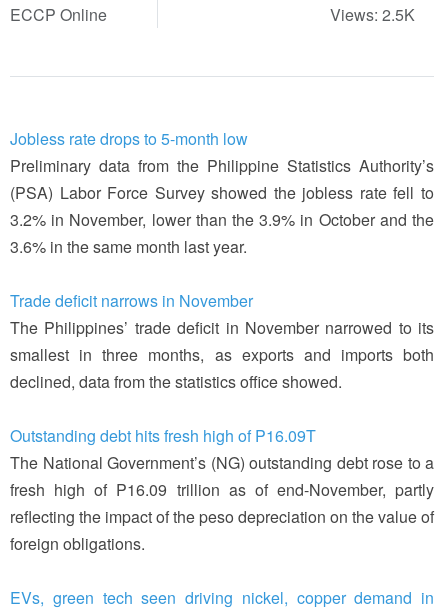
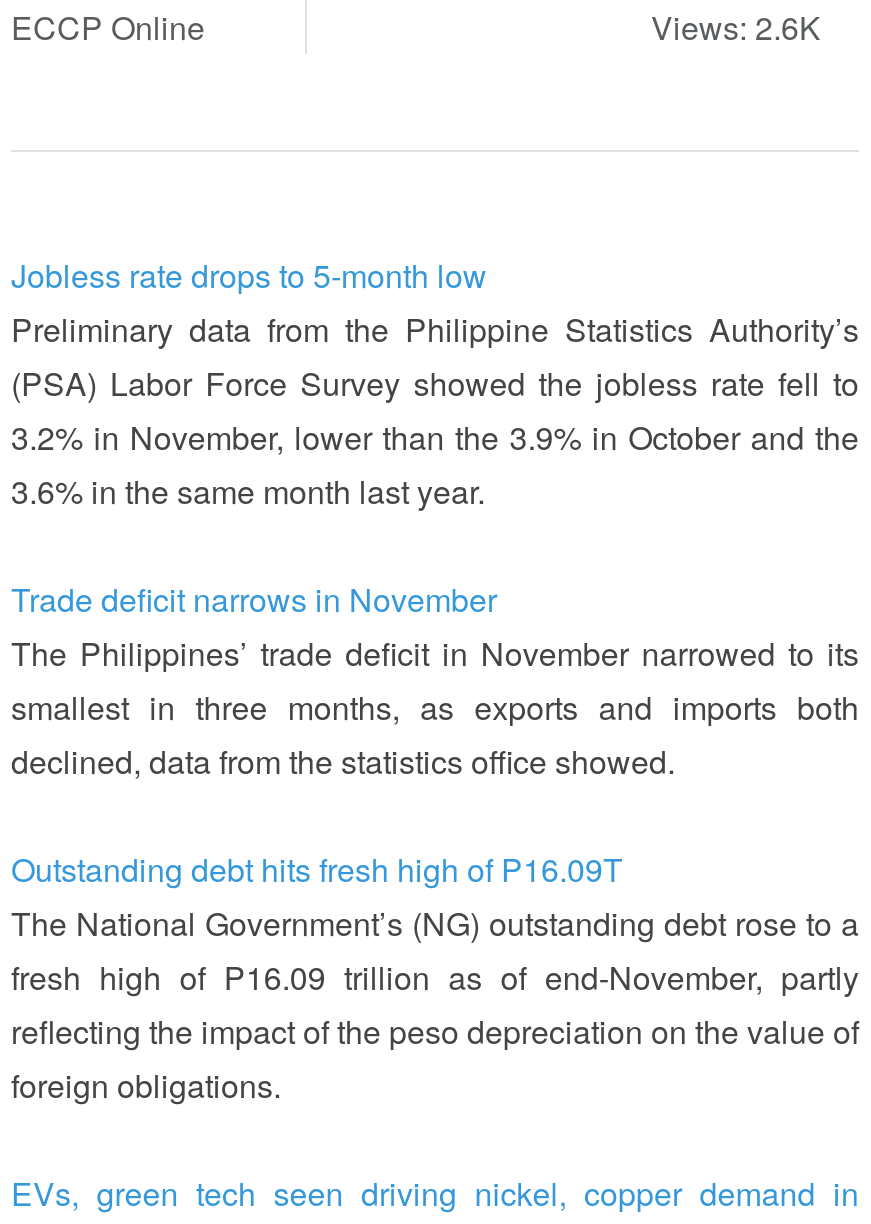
- Views: 2.5K
+ Views: 2.6K
